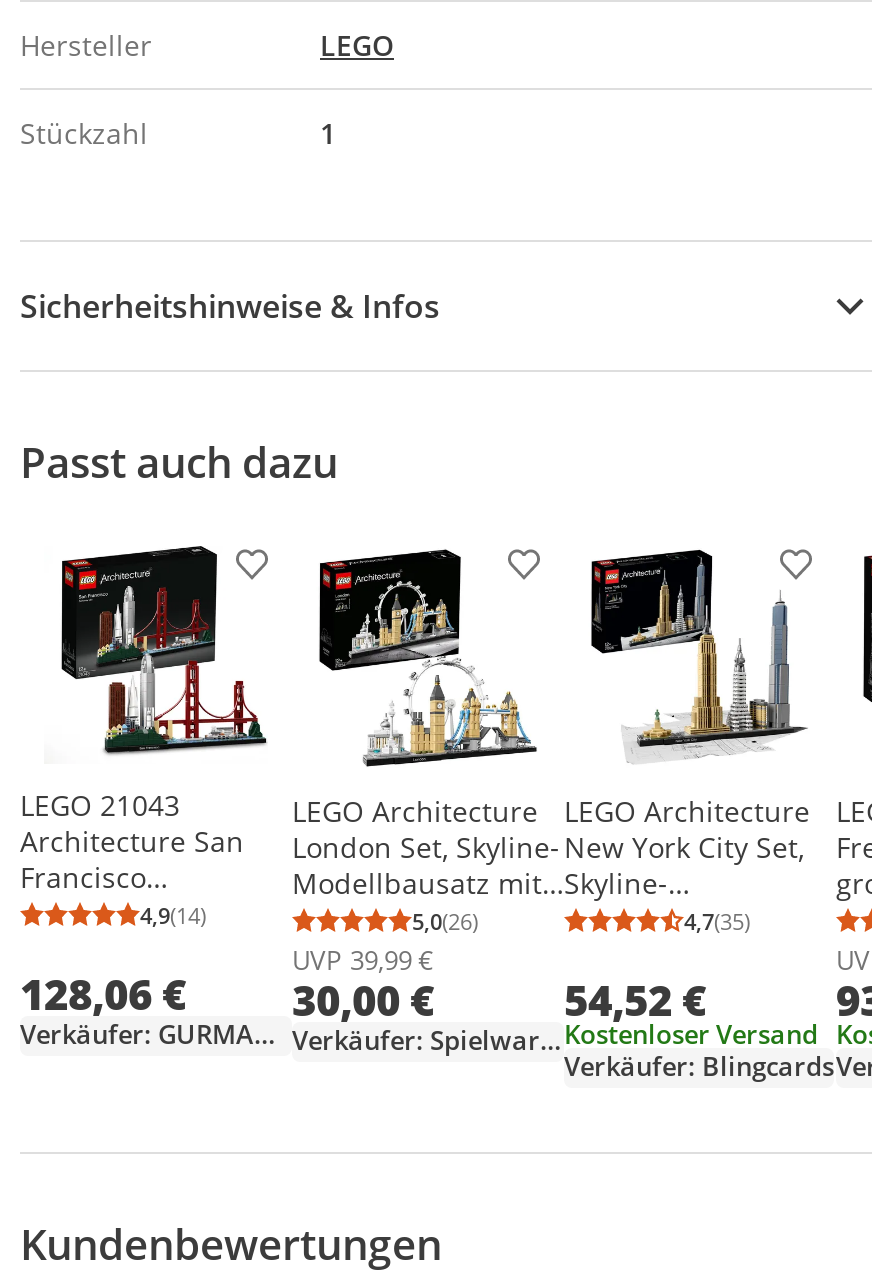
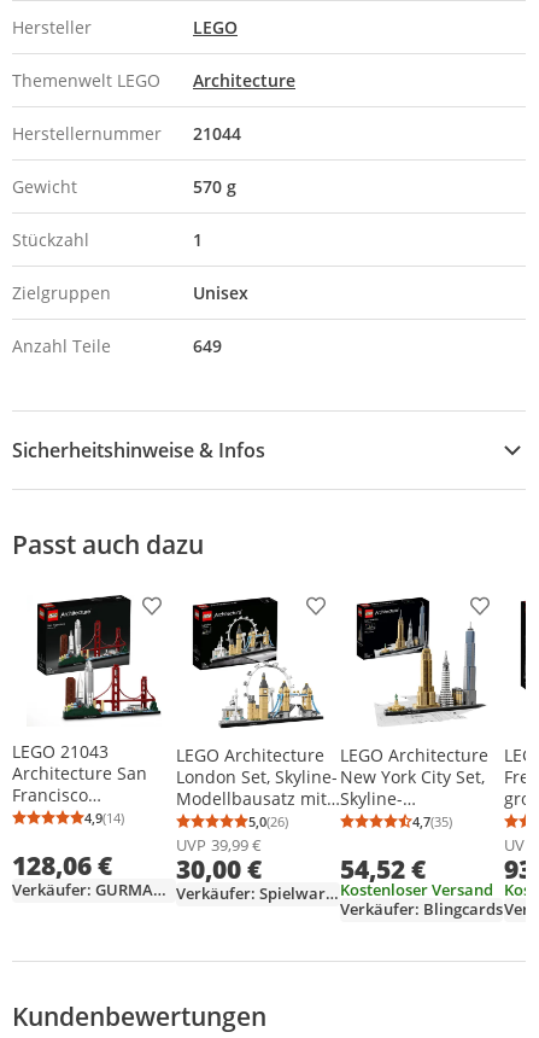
+ Themenwelt LEGO
+ Architecture
+ Herstellernummer
+ 21044
+ Gewicht
+ 570 g

+ Zielgruppen
+ Unisex
+ Anzahl Teile
+ 649
